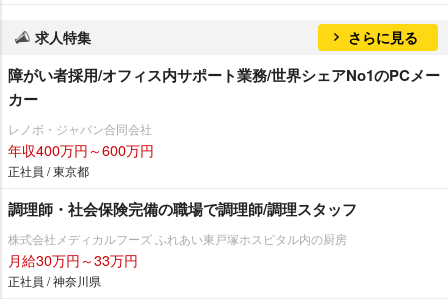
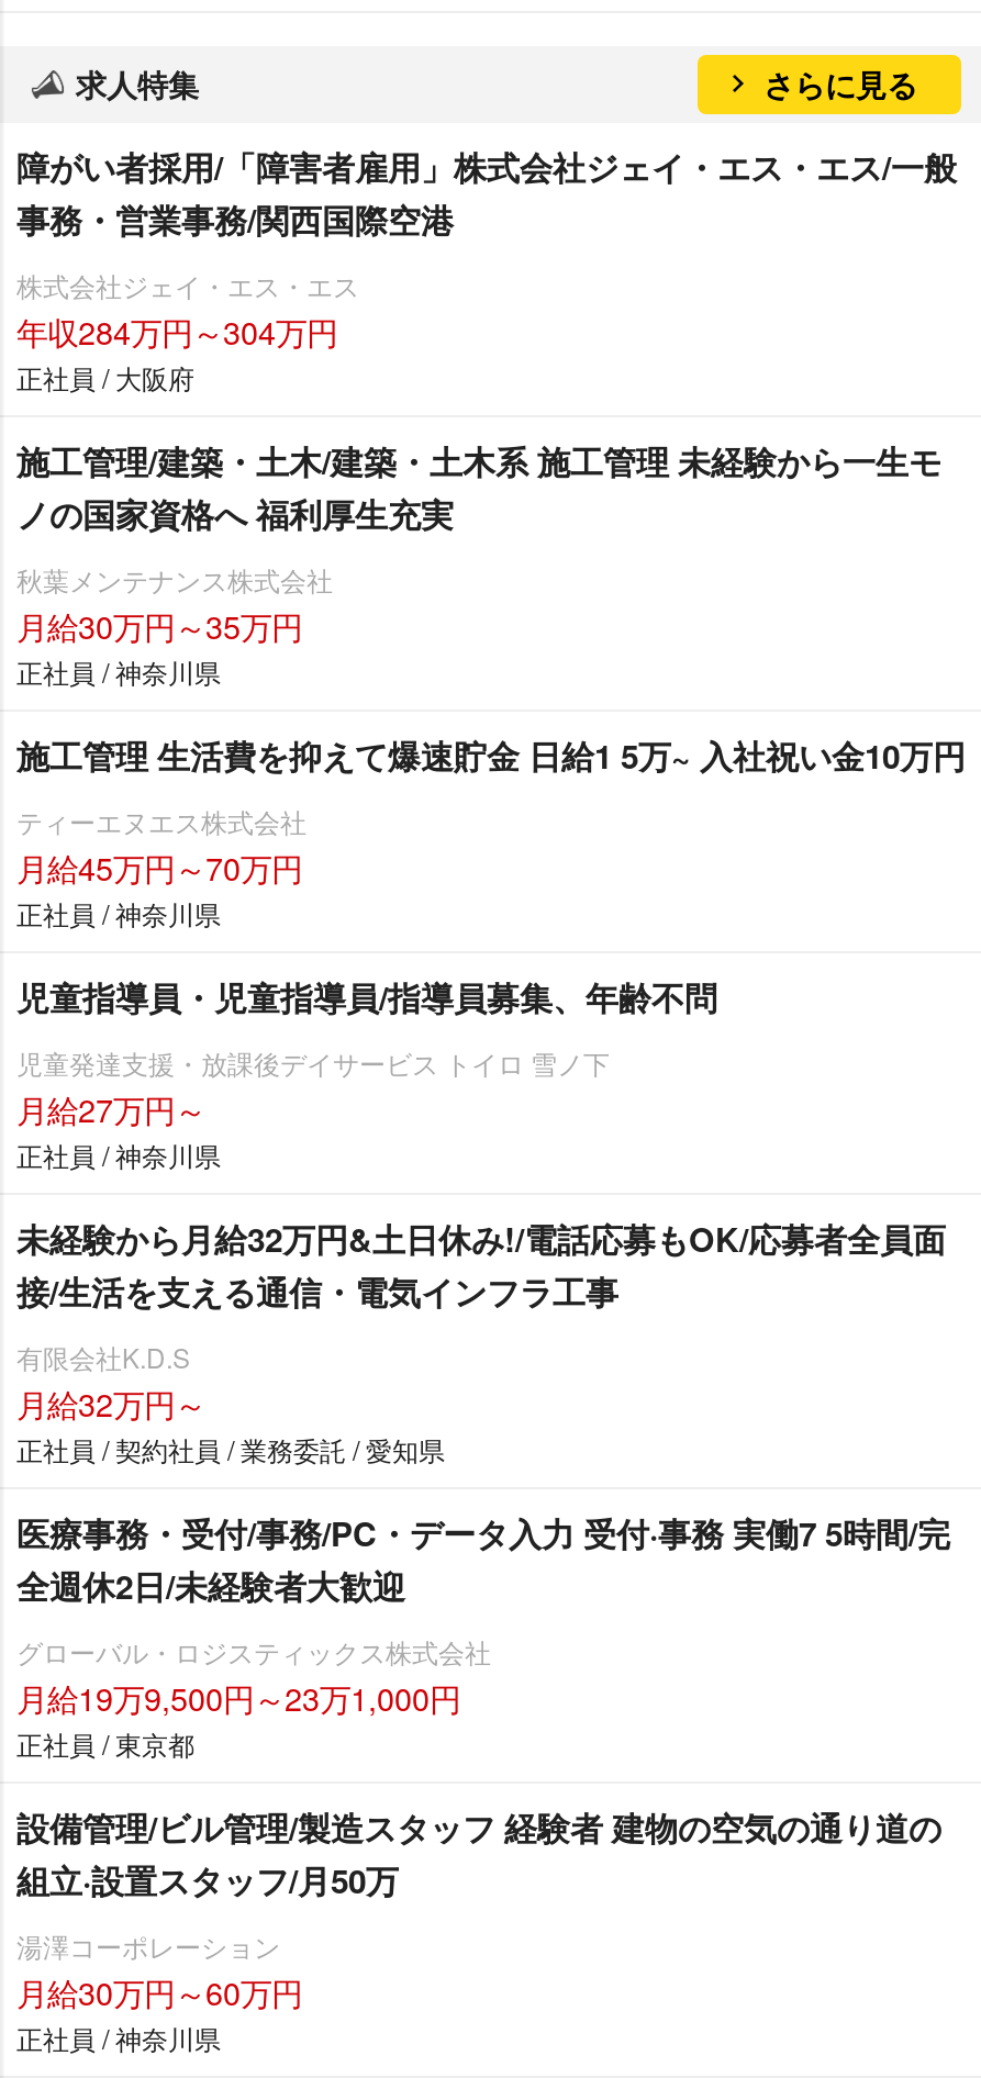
- 障がい者採用/オフィス内サポート業務/世界シェアNo1のPCメー
- カー
- レノボ・ジャパン合同会社
- 年収400万円～600万円
+ 障がい者採用/「障害者雇用」株式会社ジェイ・エス・エス/一般
+ 事務・営業事務/関西国際空港
+ 株式会社ジェイ・エス・エス
+ 年収284万円～304万円
+ 正社員 / 大阪府
+ 施工管理/建築・土木/建築・土木系 施工管理 未経験から一生モ
+ ノの国家資格へ 福利厚生充実
+ 秋葉メンテナンス株式会社
+ 月給30万円～35万円
+ 正社員 / 神奈川県
+ 施工管理 生活費を抑えて爆速貯金 日給1 5万~ 入社祝い金10万円
+ ティーエヌエス株式会社
+ 月給45万円～70万円
+ 正社員 / 神奈川県
+ 児童指導員・児童指導員/指導員募集、年齢不問
+ 児童発達支援・放課後デイサービス トイロ 雪ノ下
+ 月給27万円～
+ 正社員 / 神奈川県
+ 未経験から月給32万円&土日休み!/電話応募もOK/応募者全員面
+ 接/生活を支える通信・電気インフラ工事
+ 有限会社K.D.S
+ 月給32万円～
+ 正社員 / 契約社員 / 業務委託 / 愛知県
+ 医療事務・受付/事務/PC・データ入力 受付·事務 実働7 5時間/完
+ 全週休2日/未経験者大歓迎
+ グローバル・ロジスティックス株式会社
+ 月給19万9,500円～23万1,000円

- 調理師・社会保険完備の職場で調理師/調理スタッフ
+ 設備管理/ビル管理/製造スタッフ 経験者 建物の空気の通り道の
+ 組立·設置スタッフ/月50万

- 株式会社メディカルフーズ ふれあい東戸塚ホスピタル内の厨房
- 月給30万円～33万円
+ 湯澤コーポレーション
+ 月給30万円～60万円
